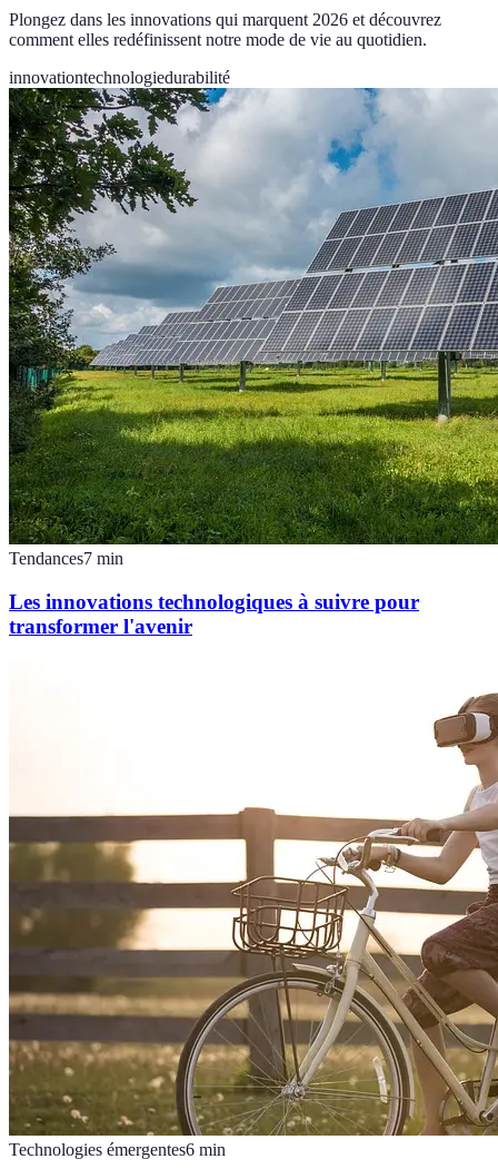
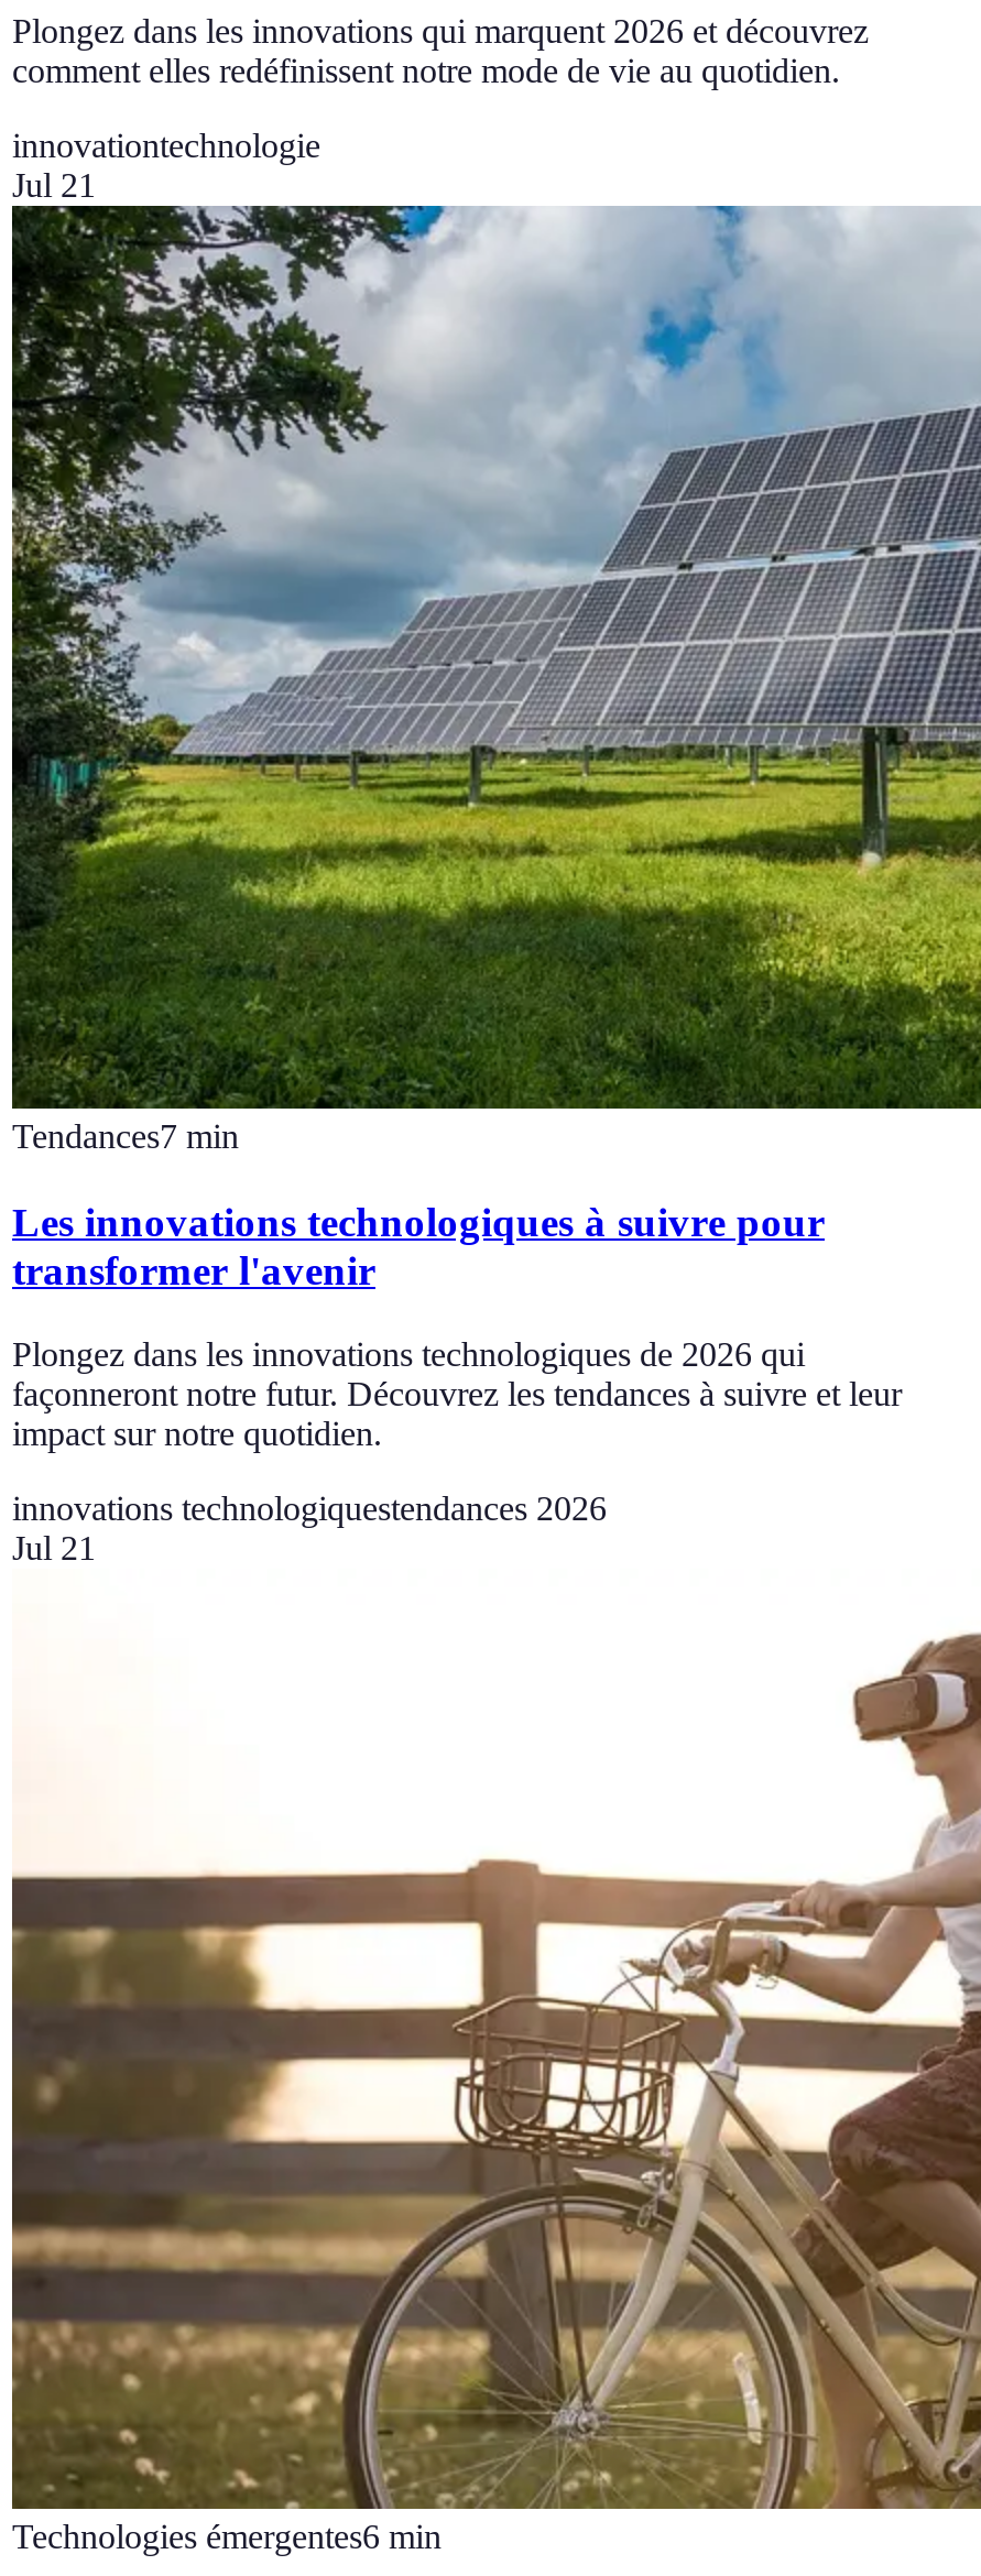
- innovationtechnologiedurabilité
+ innovationtechnologie
+ Jul 21

+ Plongez dans les innovations technologiques de 2026 qui
+ façonneront notre futur. Découvrez les tendances à suivre et leur
+ impact sur notre quotidien.
+ innovations technologiquestendances 2026
+ Jul 21
